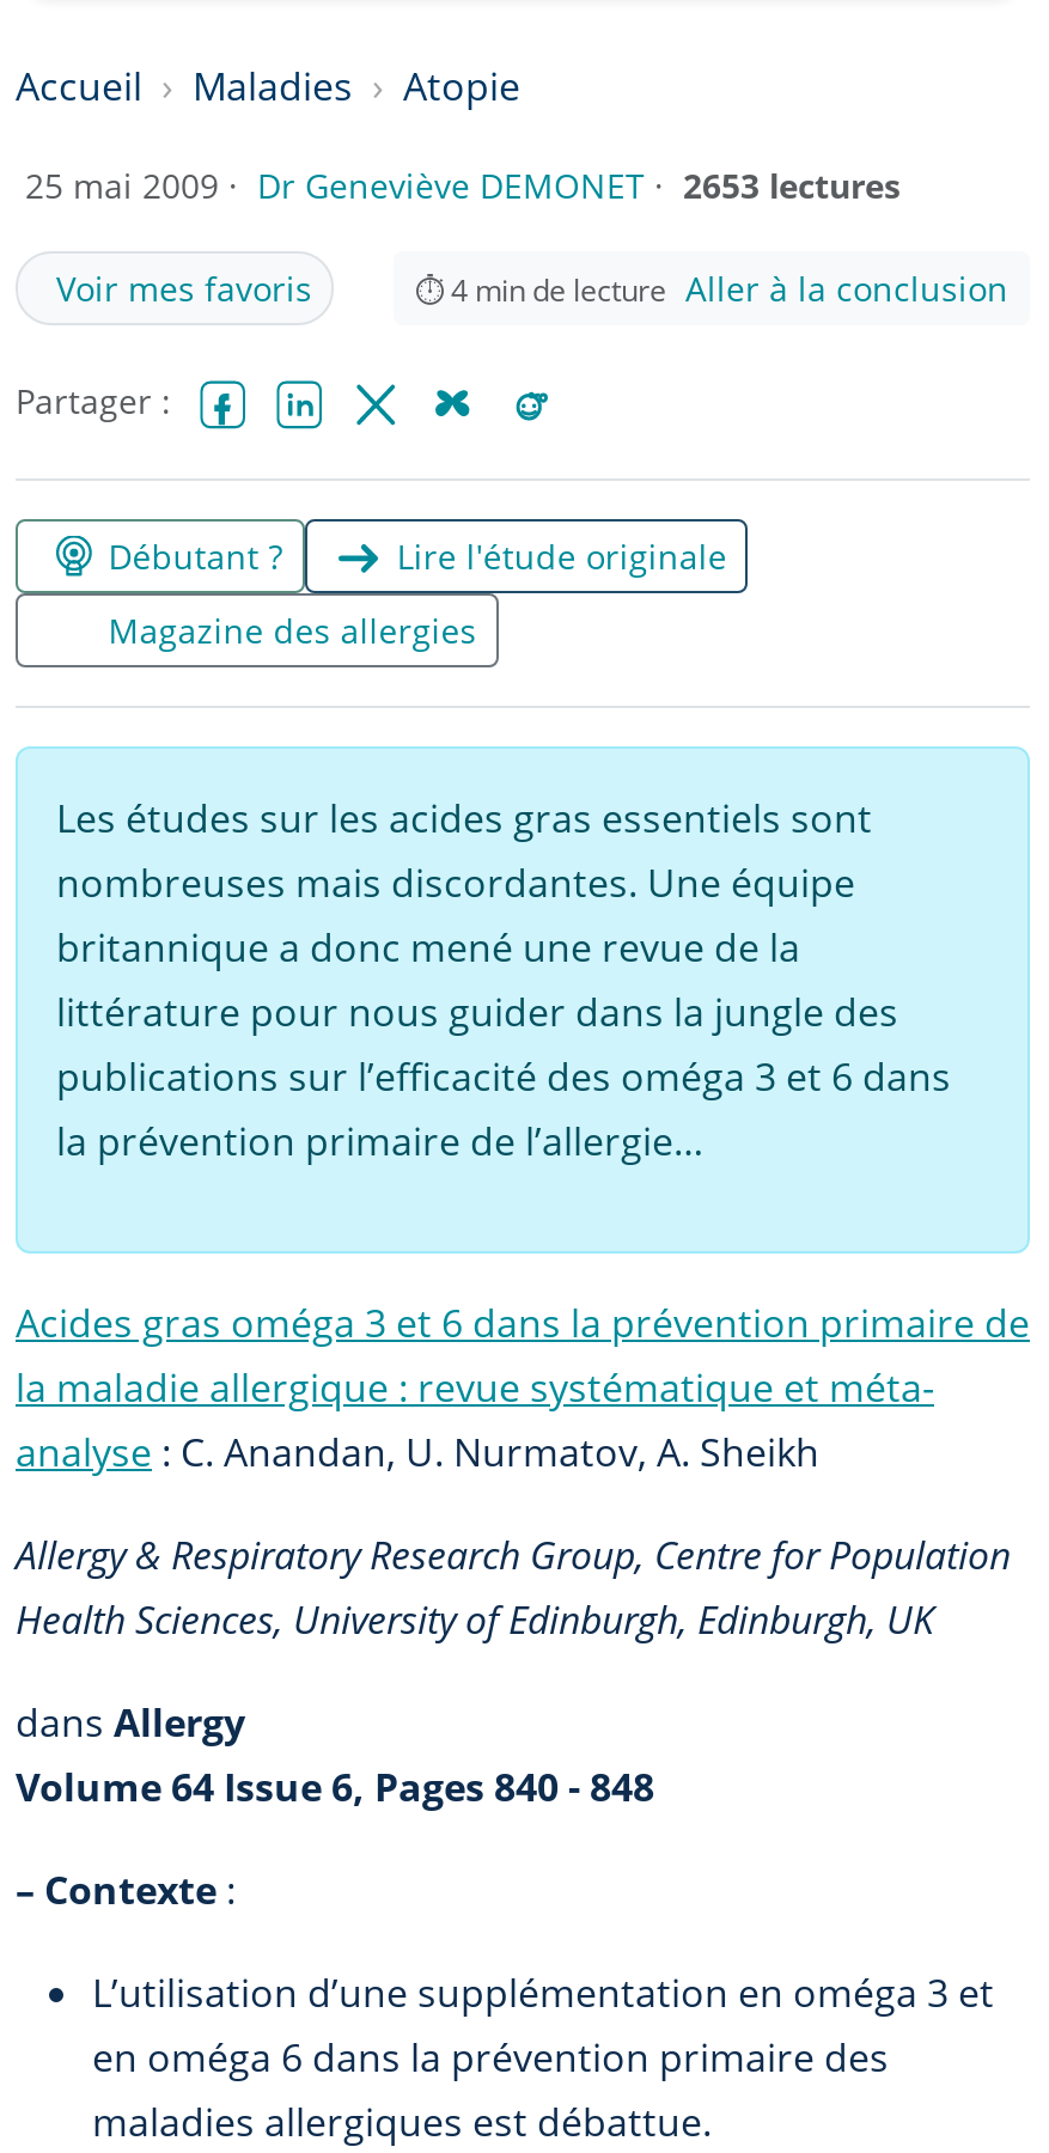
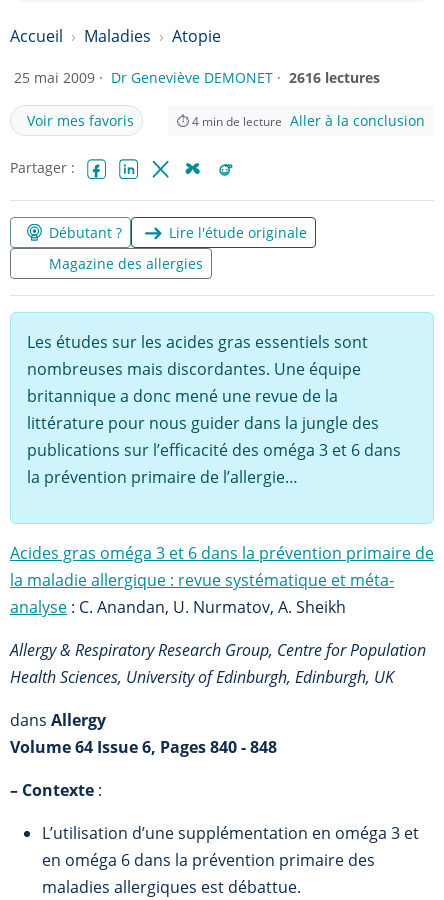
- 25 mai 2009 · Dr Geneviève DEMONET · 2653 lectures
+ 25 mai 2009 · Dr Geneviève DEMONET · 2616 lectures
